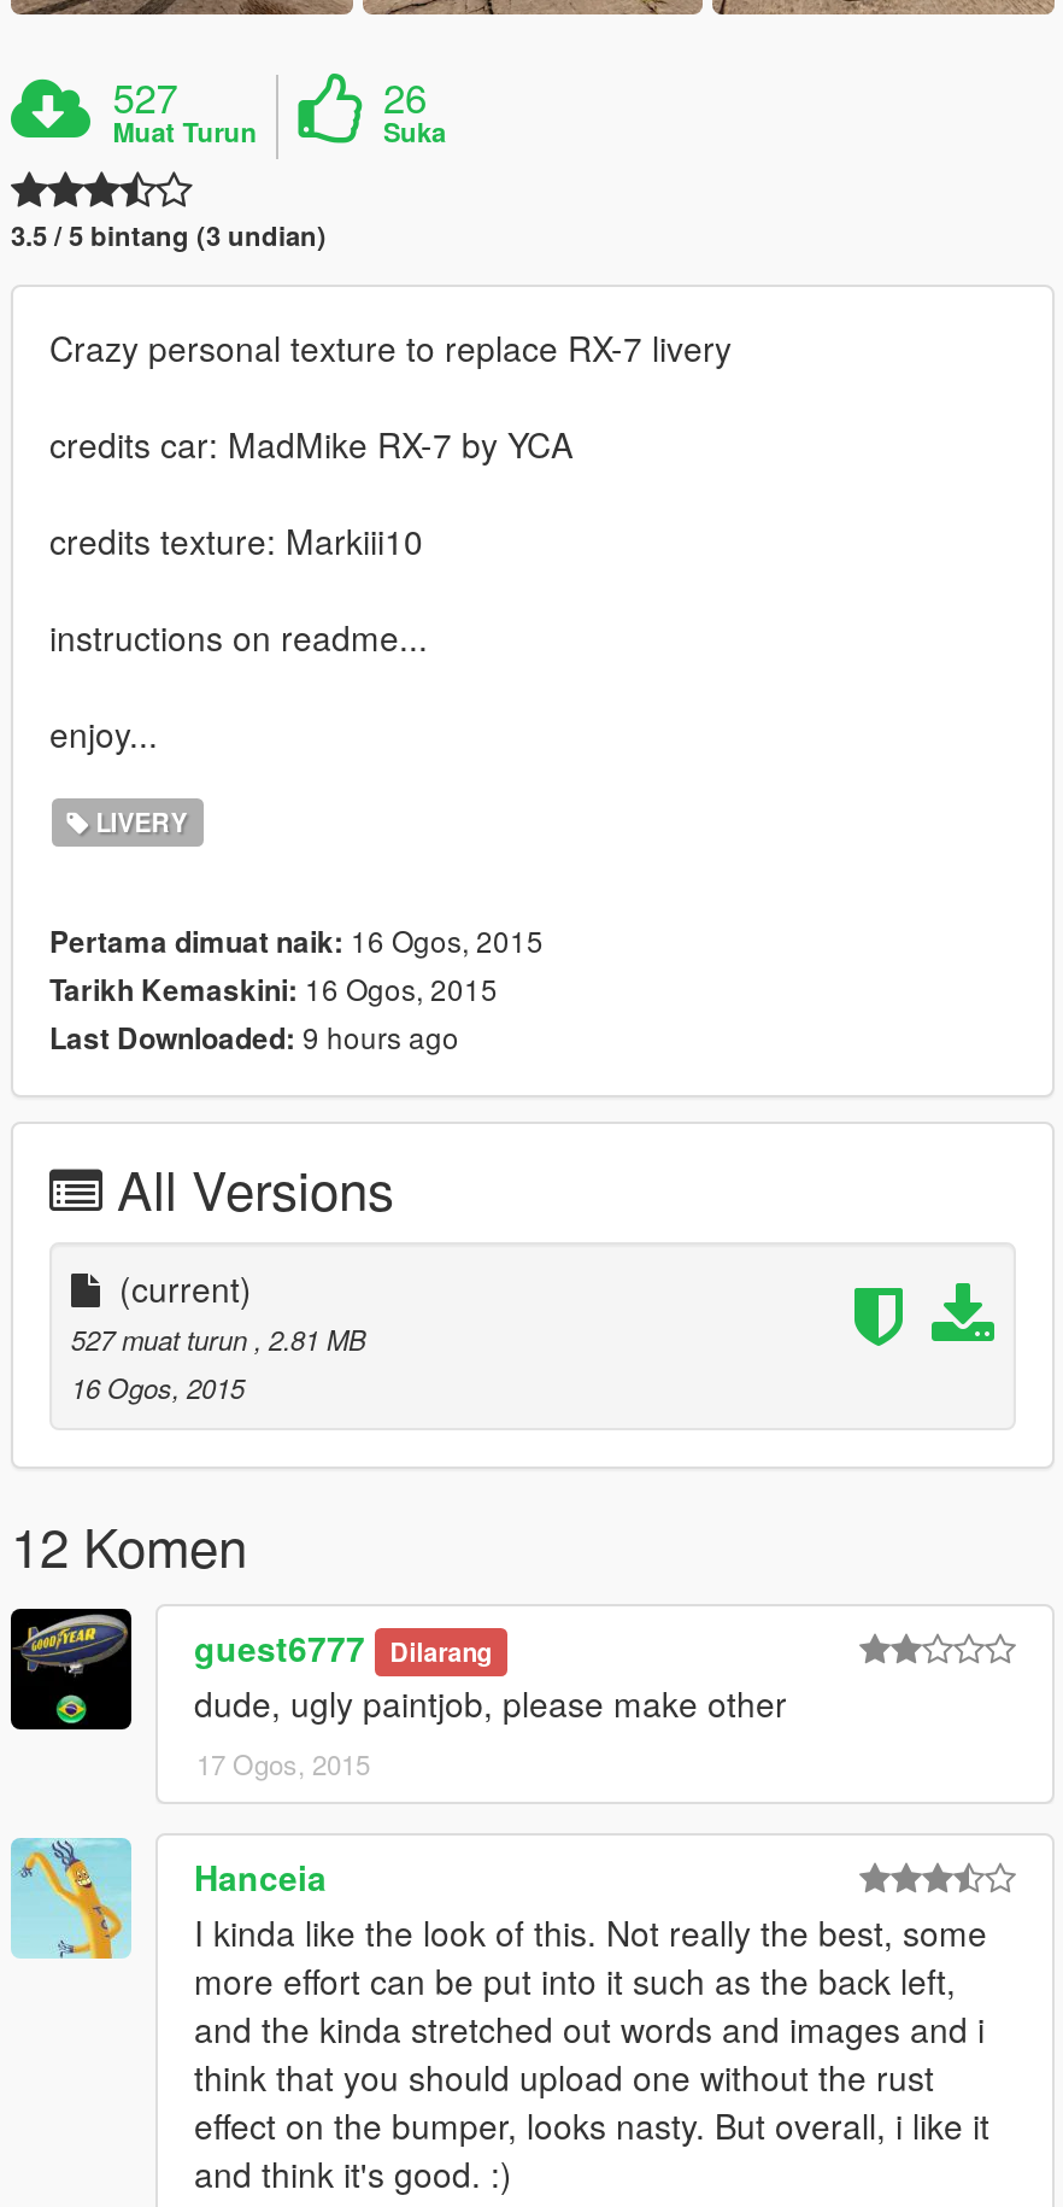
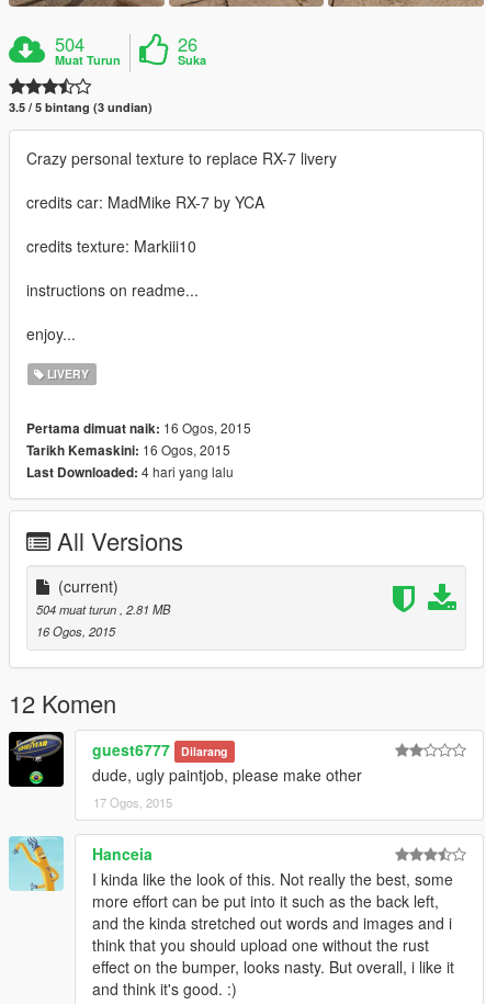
- 527
+ 504

- Last Downloaded: 9 hours ago
+ Last Downloaded: 4 hari yang lalu

- 527 muat turun, 2.81 MB
+ 504 muat turun, 2.81 MB
